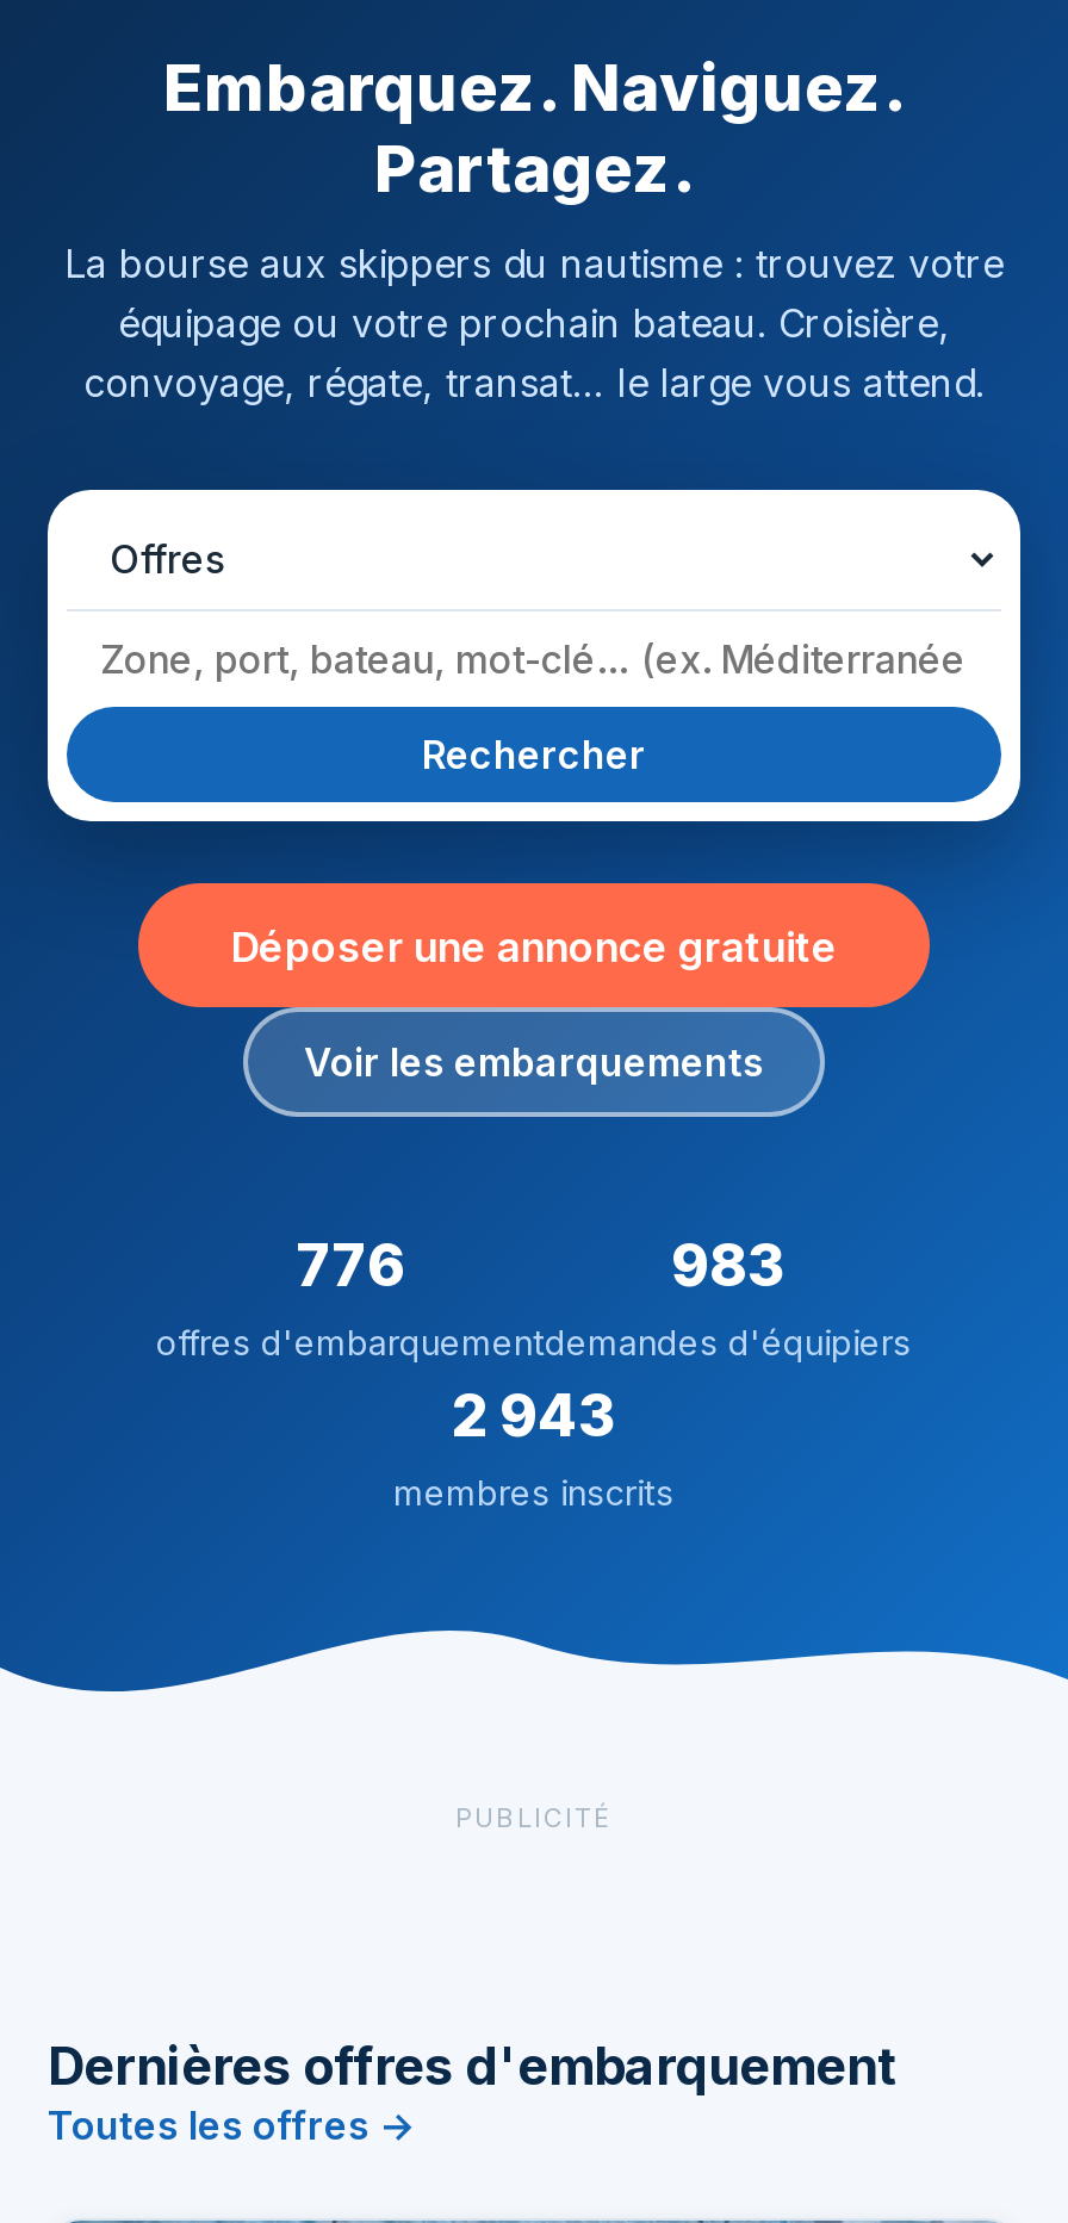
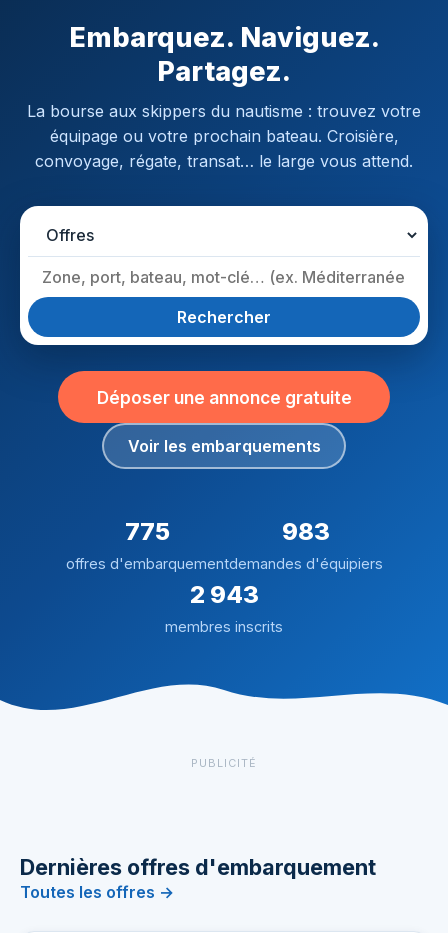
- 776
+ 775
